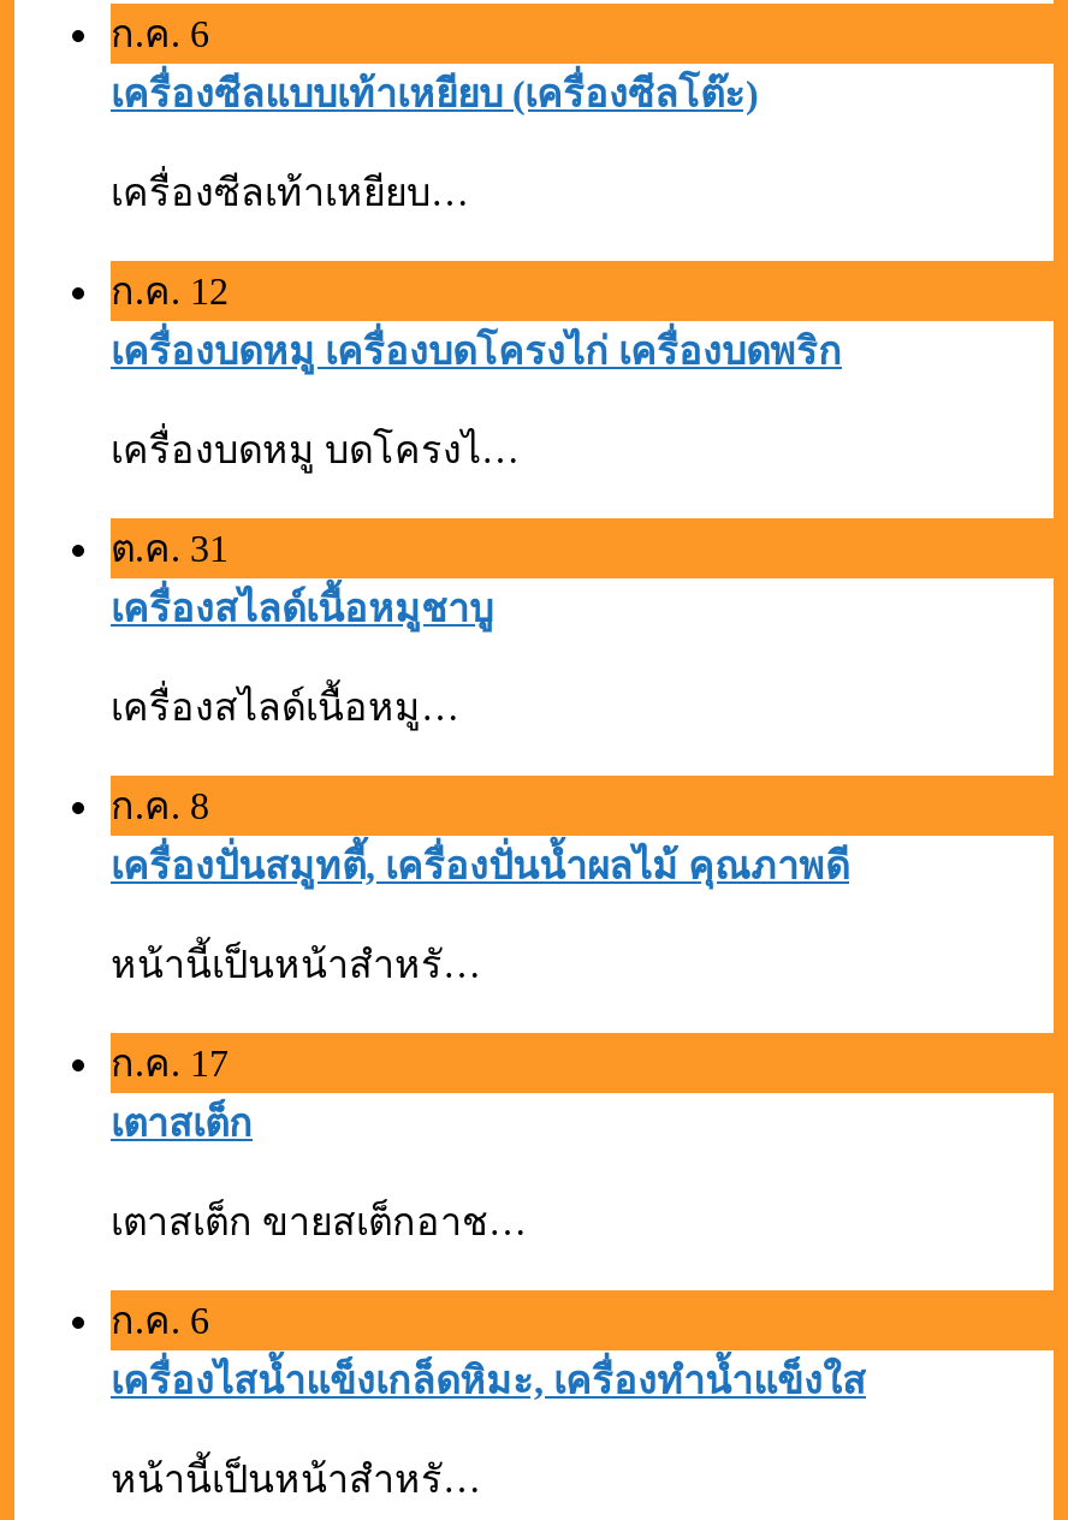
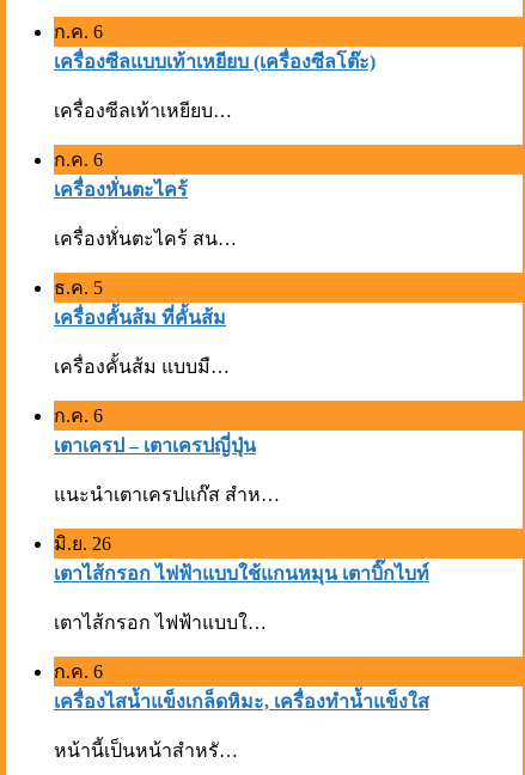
- ก.ค. 12
+ ก.ค. 6

- เครื่องบดหมู เครื่องบดโครงไก่ เครื่องบดพริก
+ เครื่องหั่นตะไคร้

- เครื่องบดหมู บดโครงไ…
+ เครื่องหั่นตะไคร้ สน…

- ต.ค. 31
+ ธ.ค. 5

- เครื่องสไลด์เนื้อหมูชาบู
+ เครื่องคั้นส้ม ที่คั้นส้ม

- เครื่องสไลด์เนื้อหมู…
+ เครื่องคั้นส้ม แบบมื…

- ก.ค. 8
+ ก.ค. 6

- เครื่องปั่นสมูทตี้, เครื่องปั่นน้ำผลไม้ คุณภาพดี
+ เตาเครป – เตาเครปญี่ปุ่น

- หน้านี้เป็นหน้าสำหรั…
+ แนะนำเตาเครปแก๊ส สำห…

- ก.ค. 17
+ มิ.ย. 26

- เตาสเต็ก
+ เตาไส้กรอก ไฟฟ้าแบบใช้แกนหมุน เตาบิ๊กไบท์

- เตาสเต็ก ขายสเต็กอาช…
+ เตาไส้กรอก ไฟฟ้าแบบใ…
